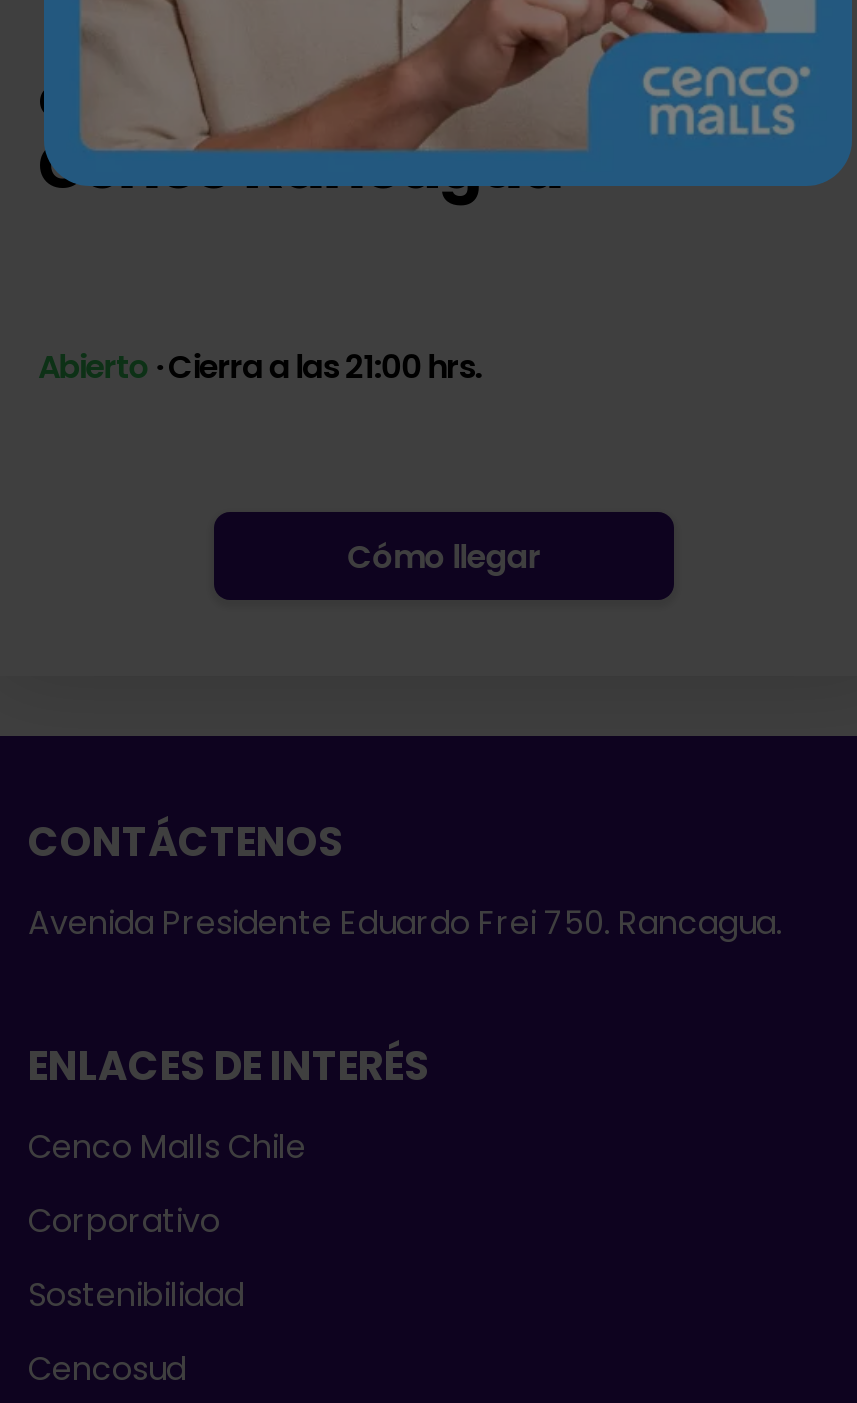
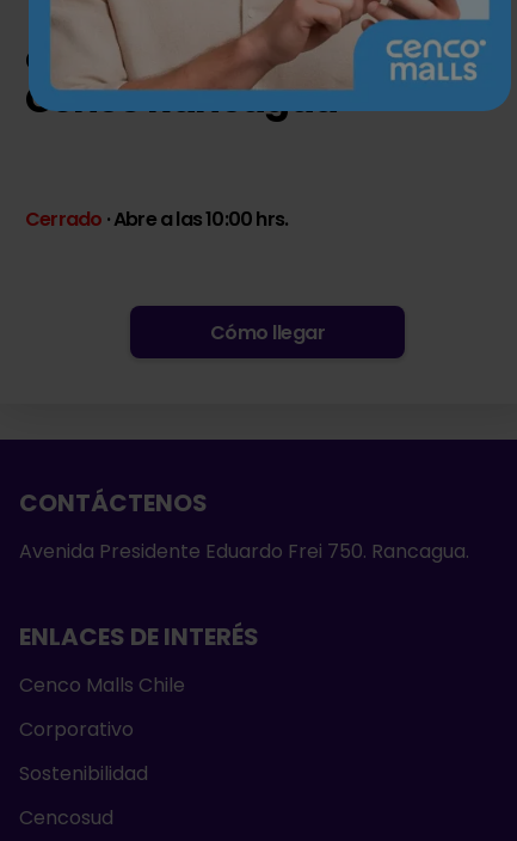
- Abierto · Cierra a las 21:00 hrs.
+ Cerrado · Abre a las 10:00 hrs.
